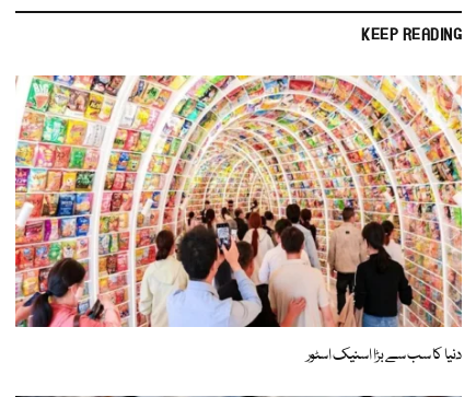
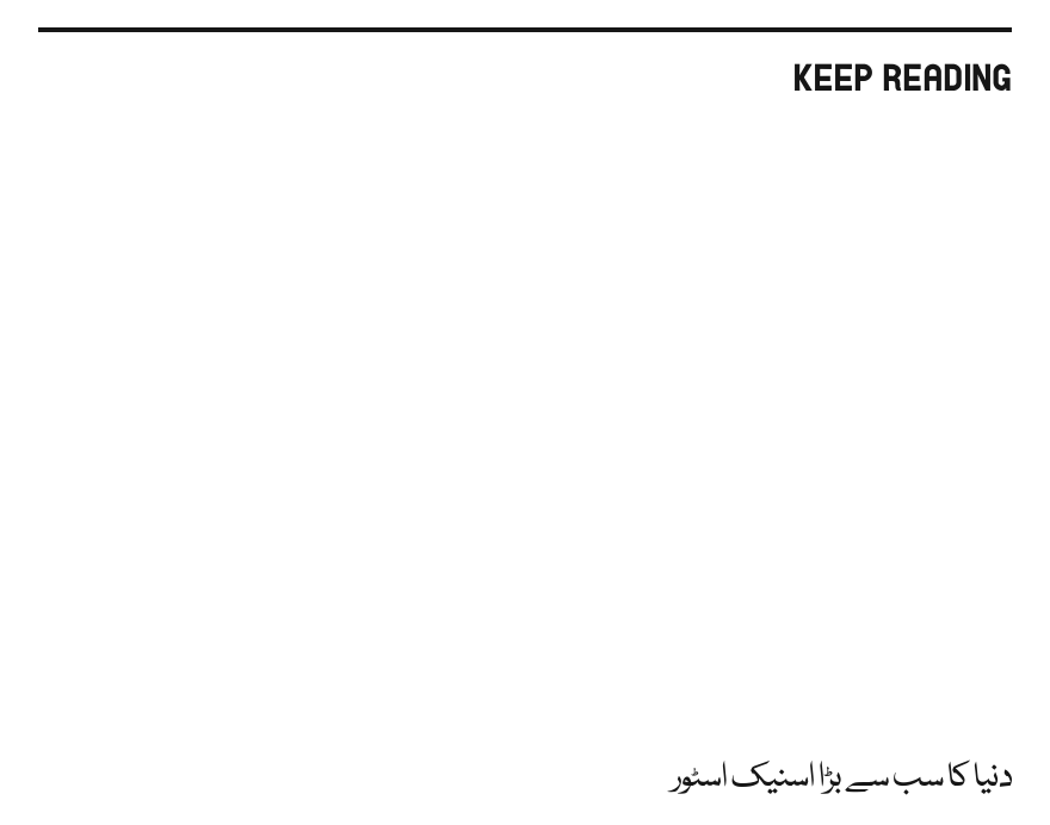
- [image]
